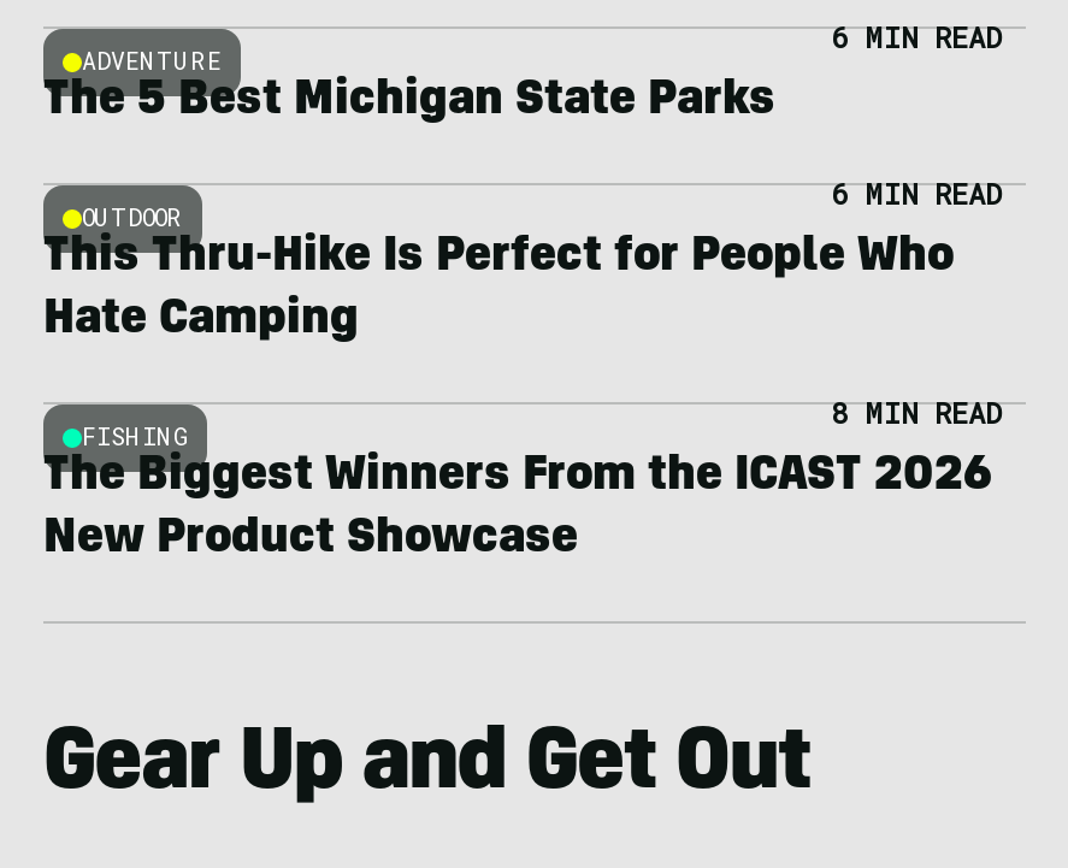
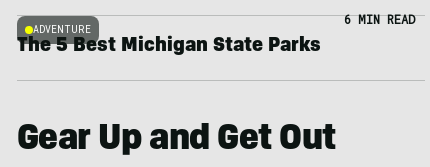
- 6 MIN READ
- This Thru-Hike Is Perfect for People Who
- Hate Camping
- FISHING

- OUTDOOR

- 8 MIN READ
- The Biggest Winners From the ICAST 2026
- New Product Showcase
